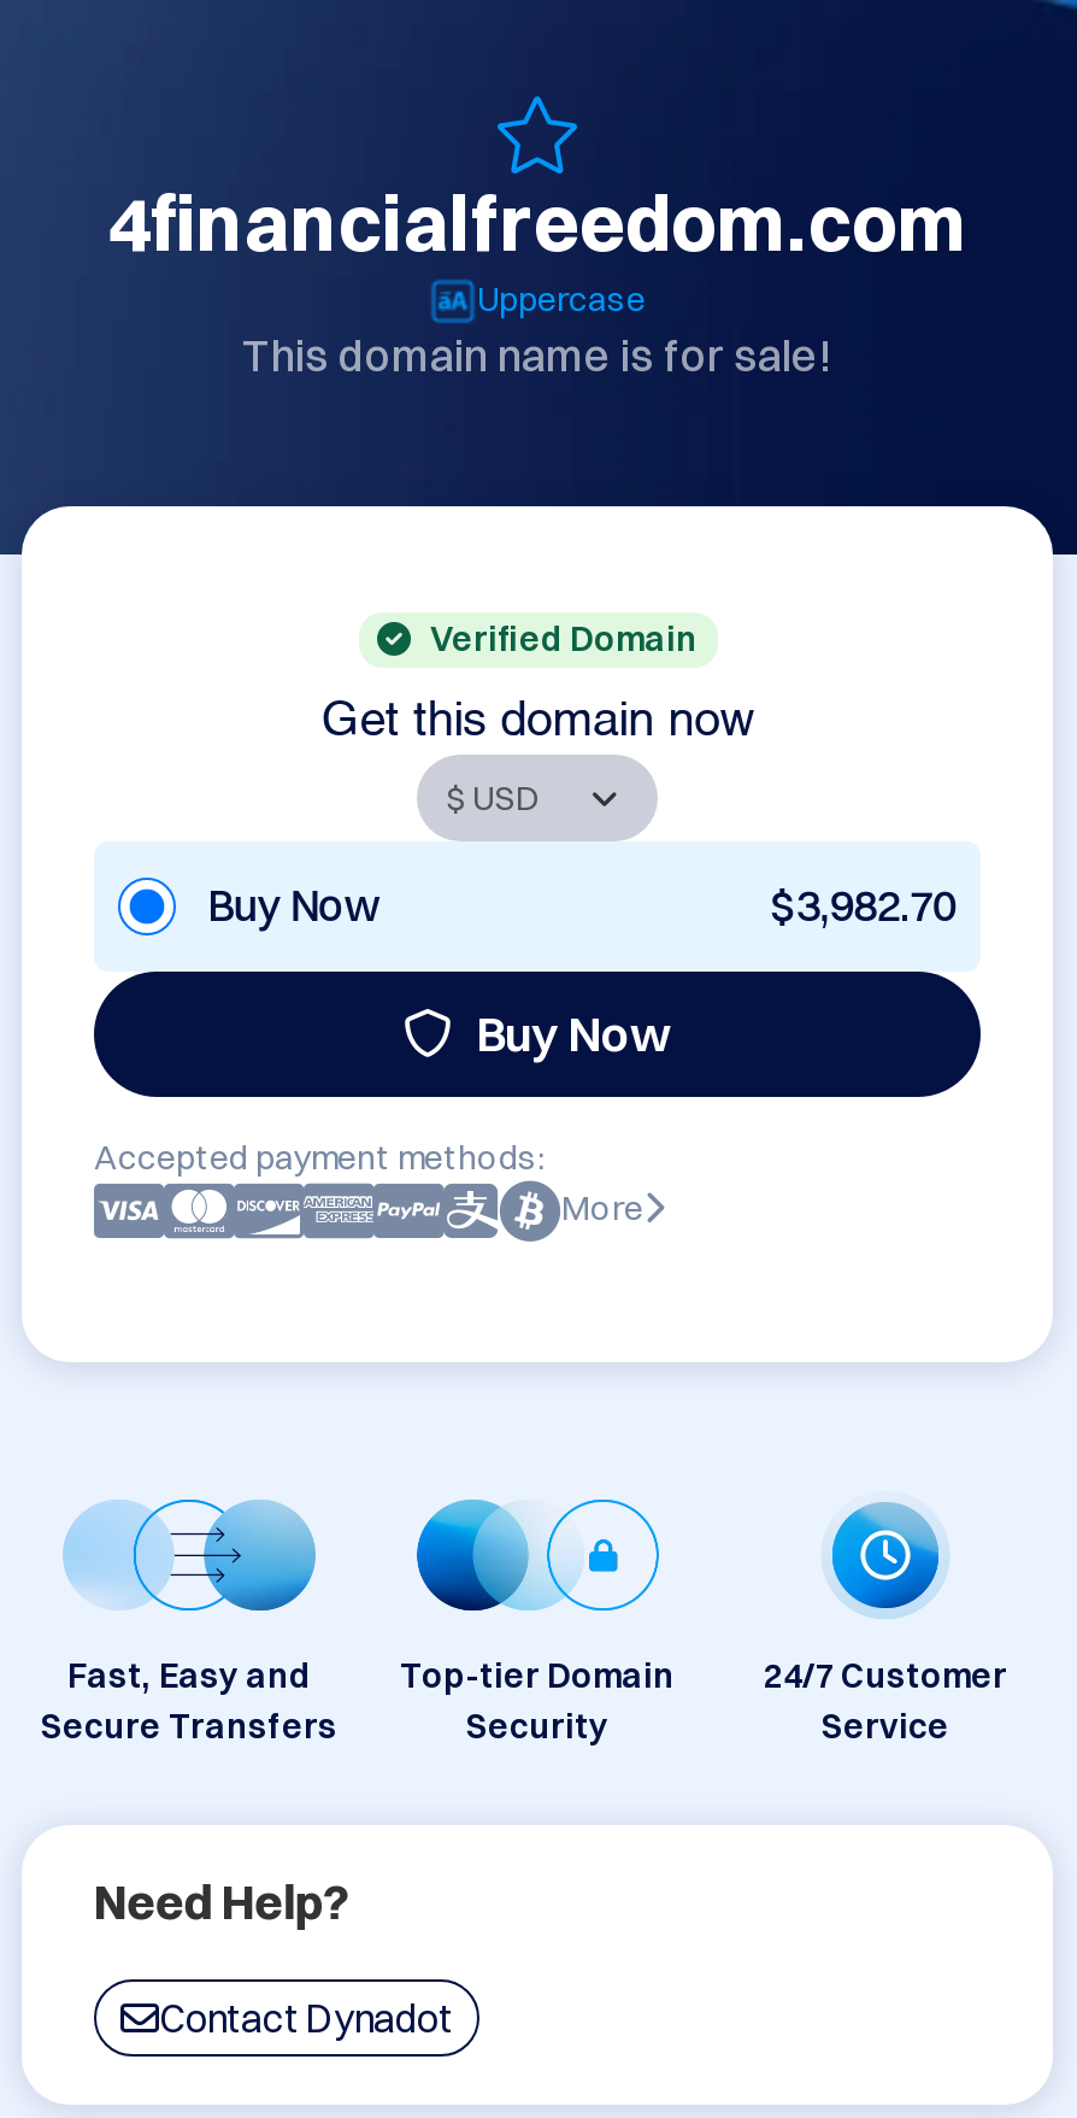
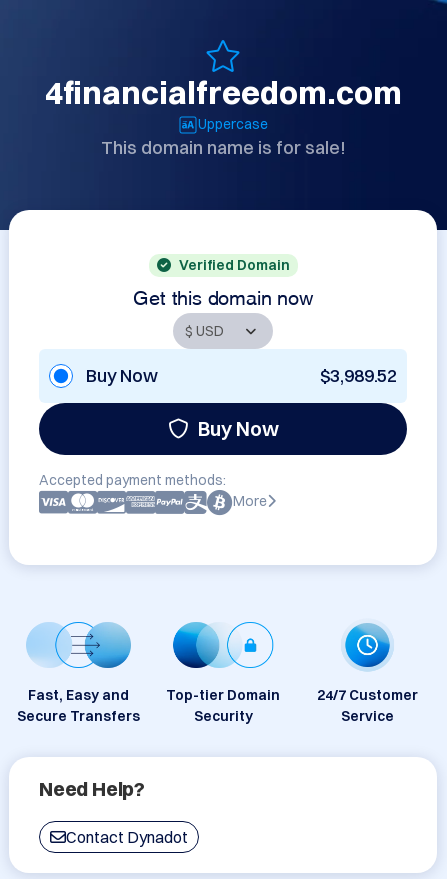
- $3,982.70
+ $3,989.52
